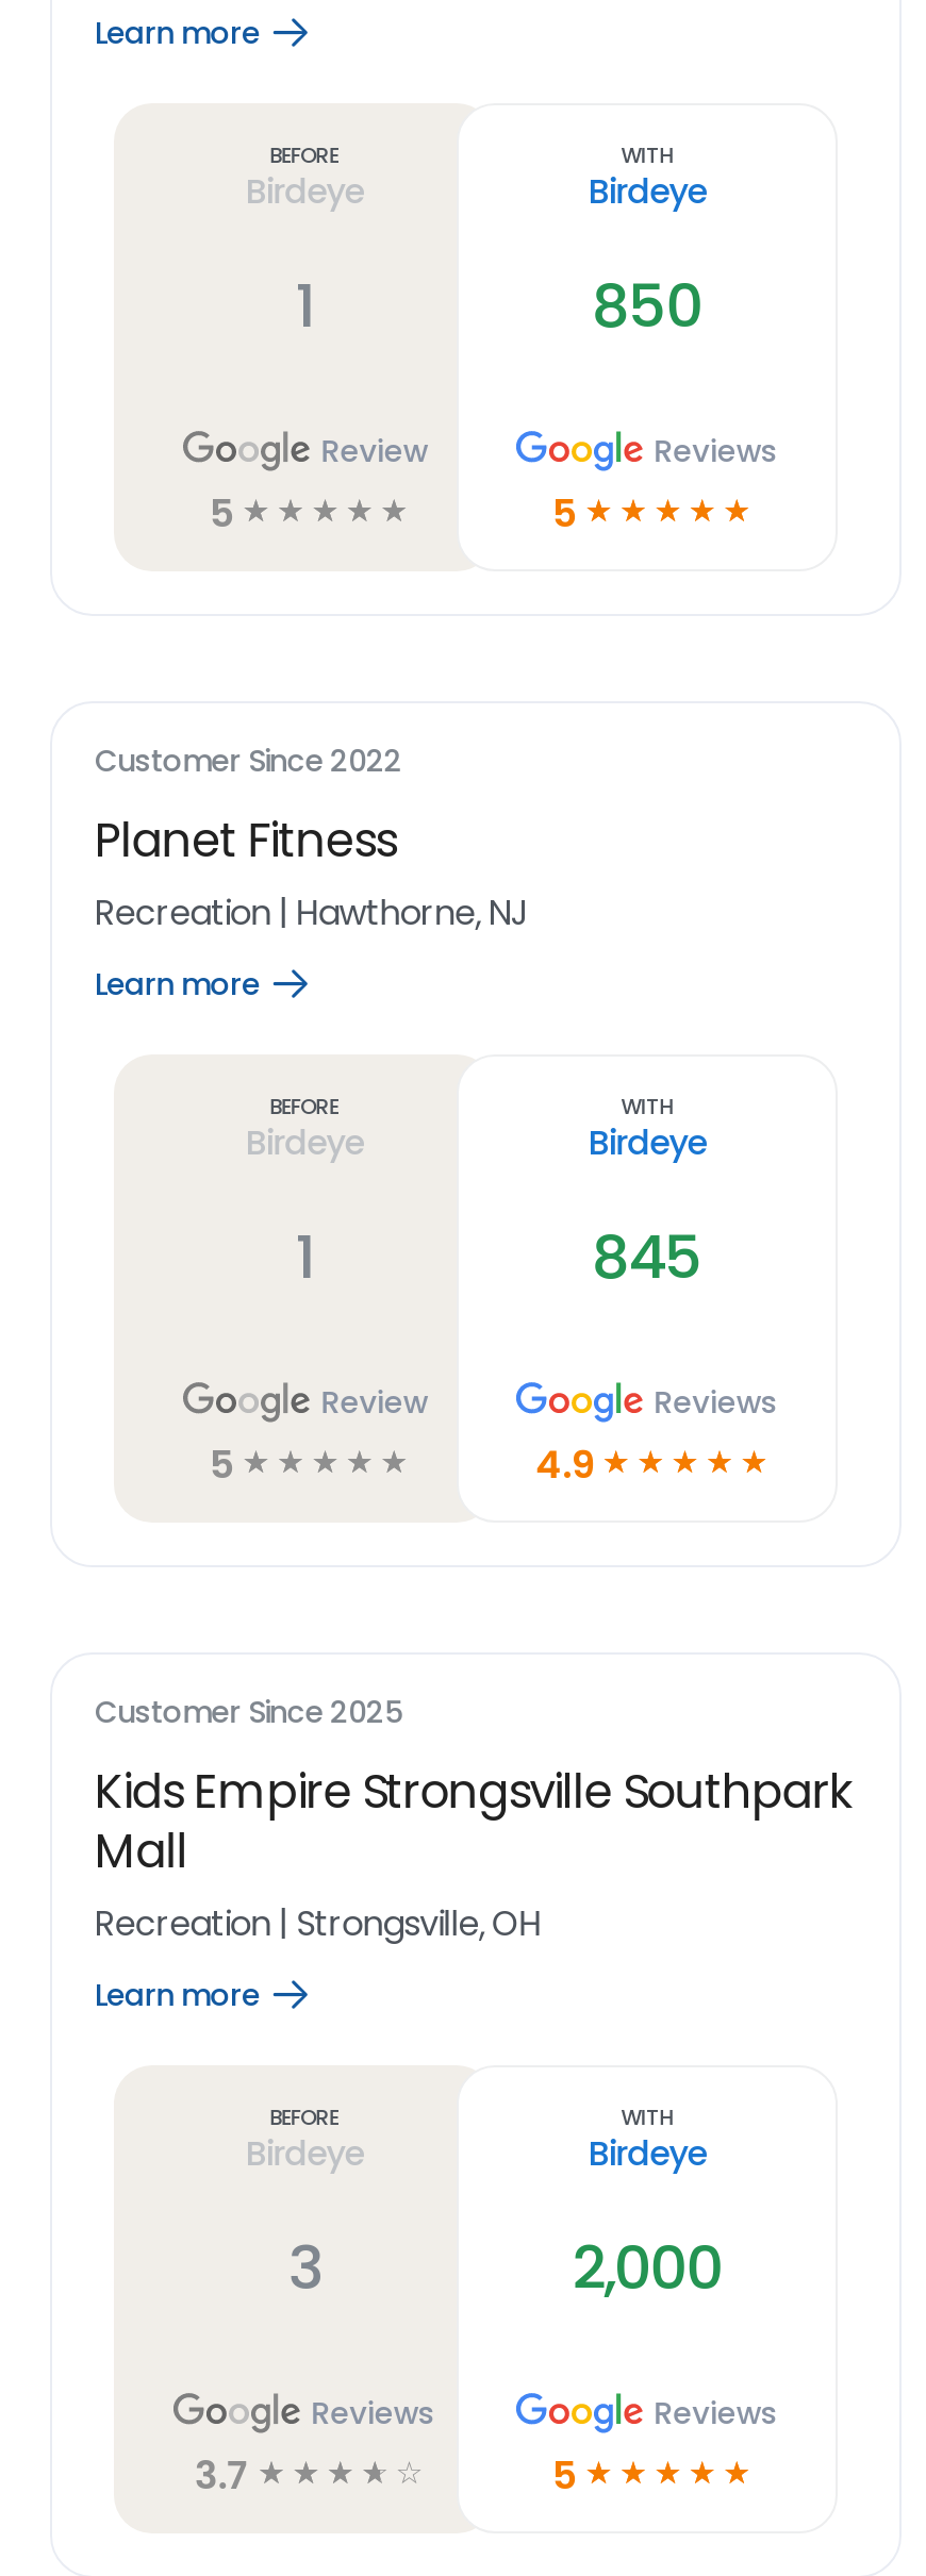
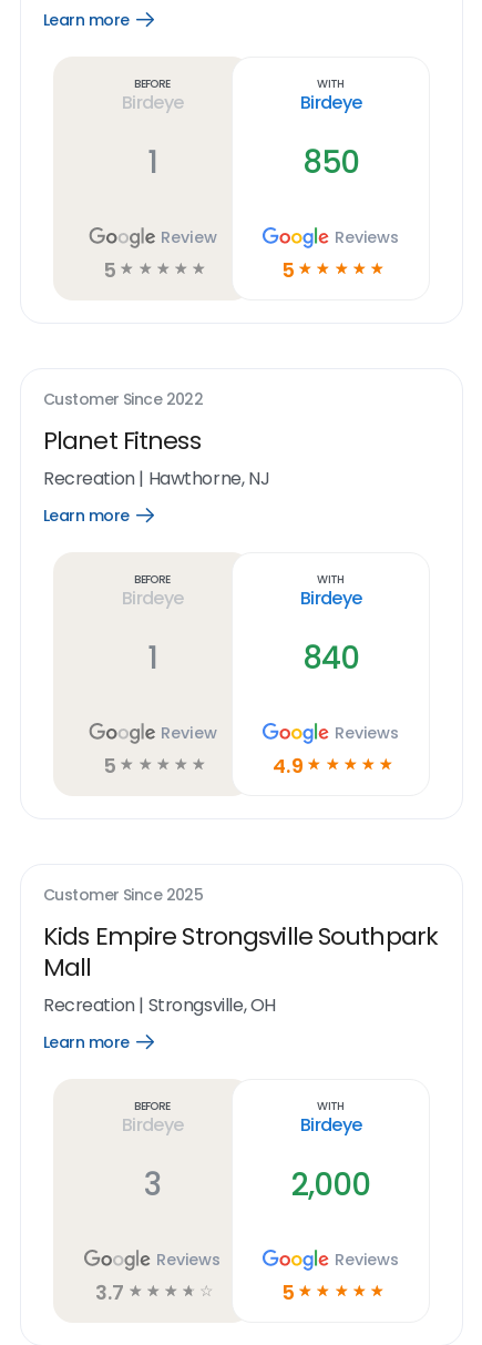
- 845
+ 840
